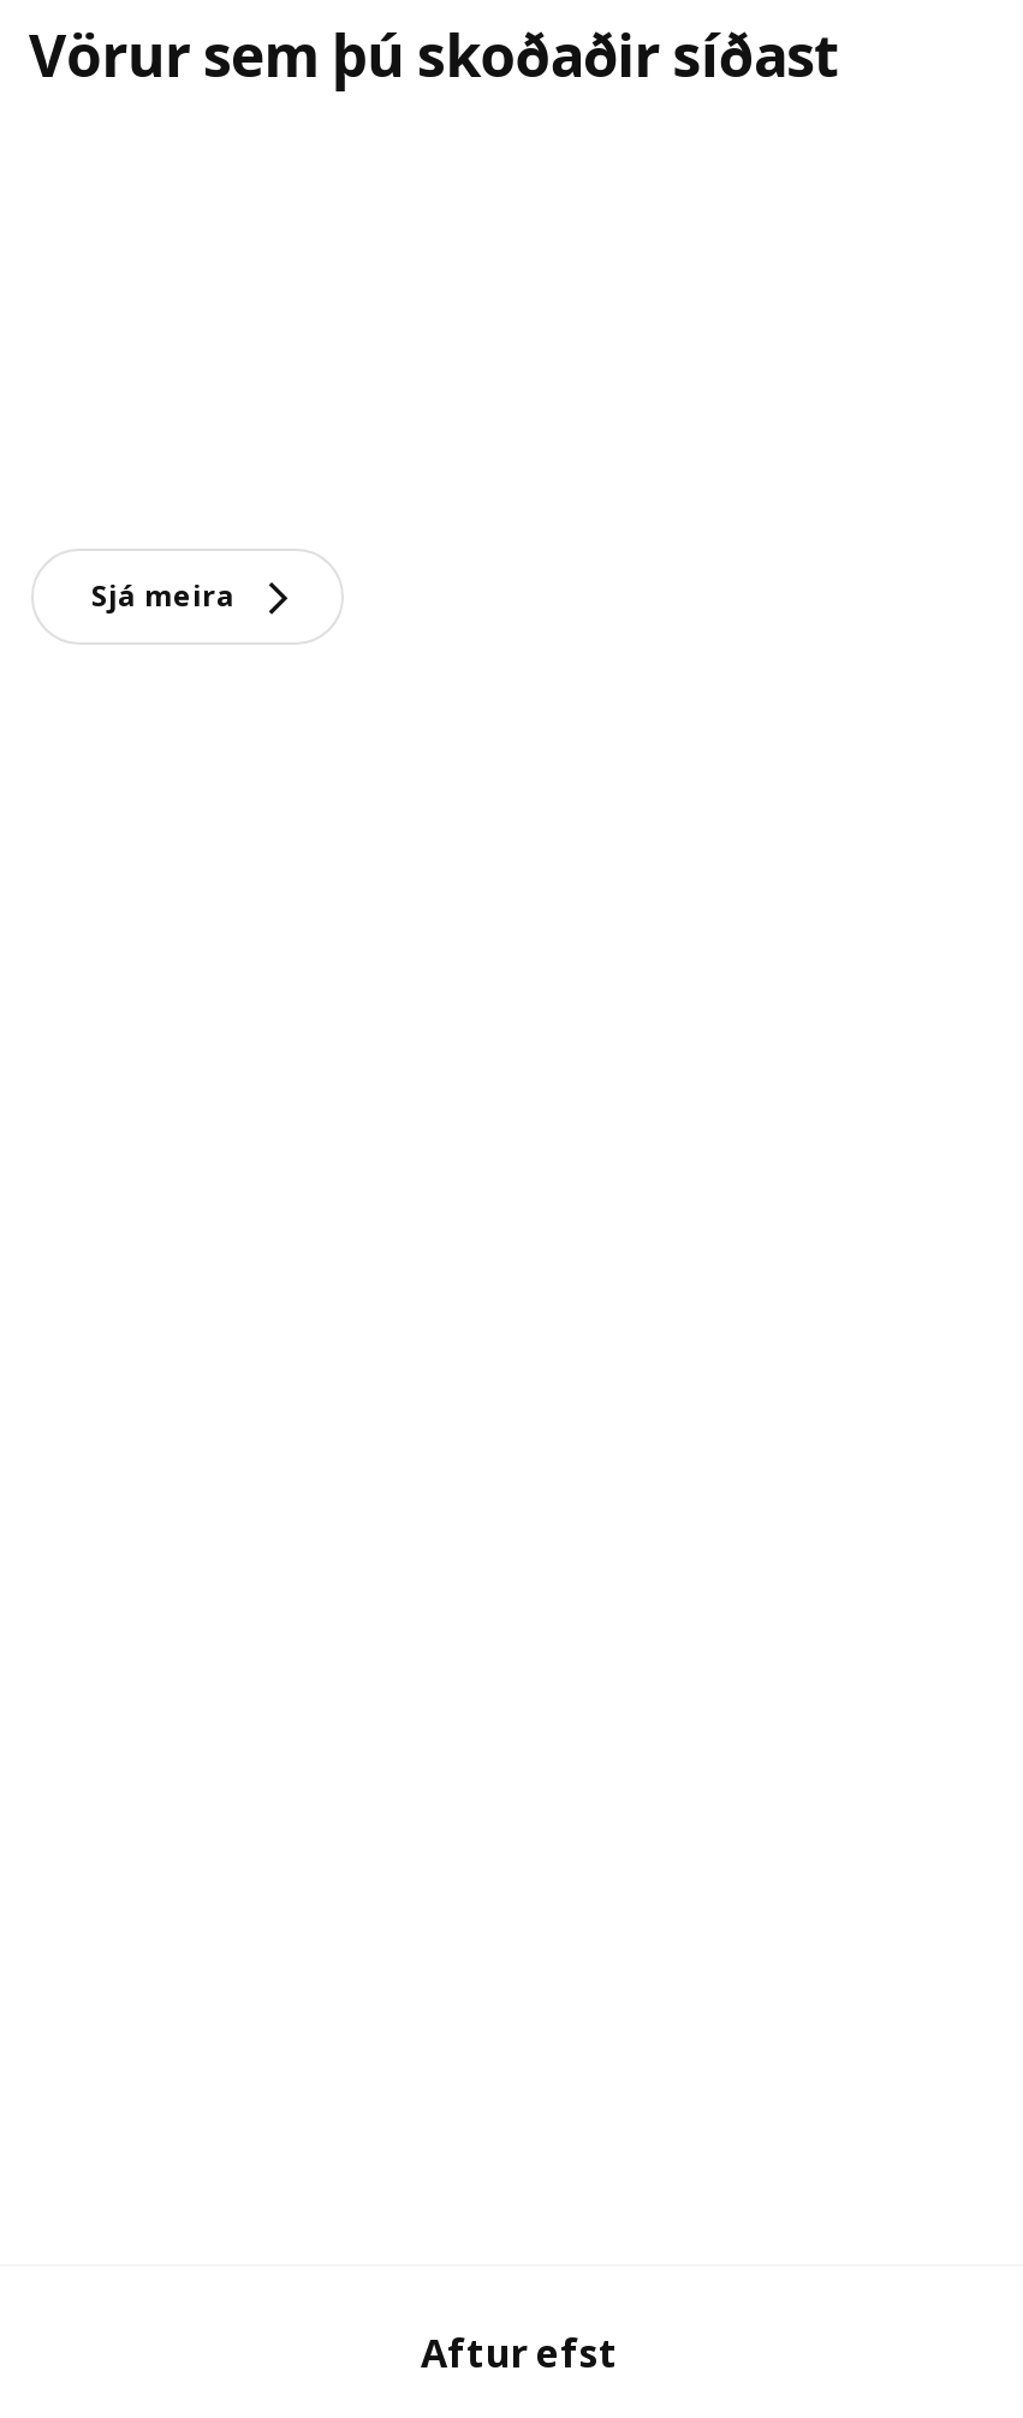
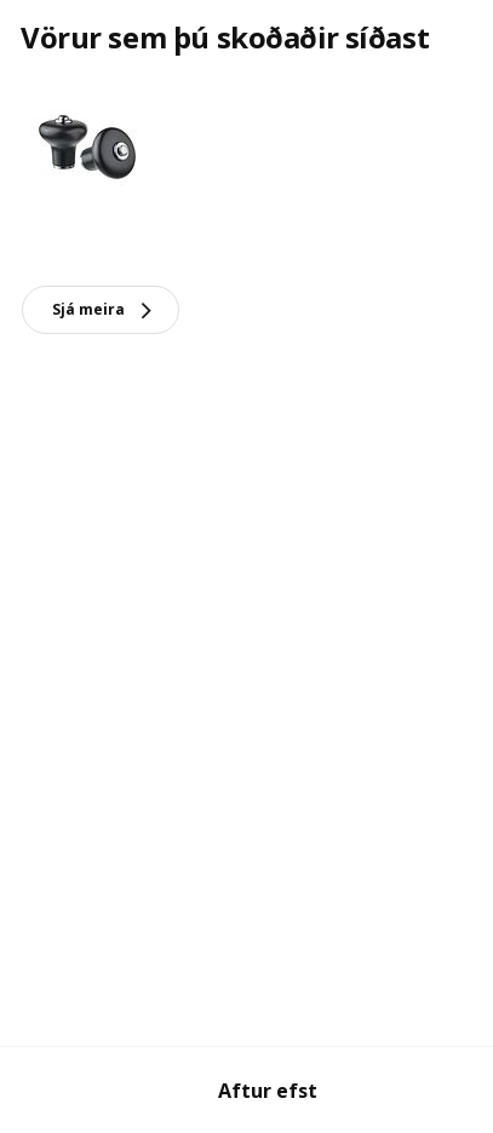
+ [image]
